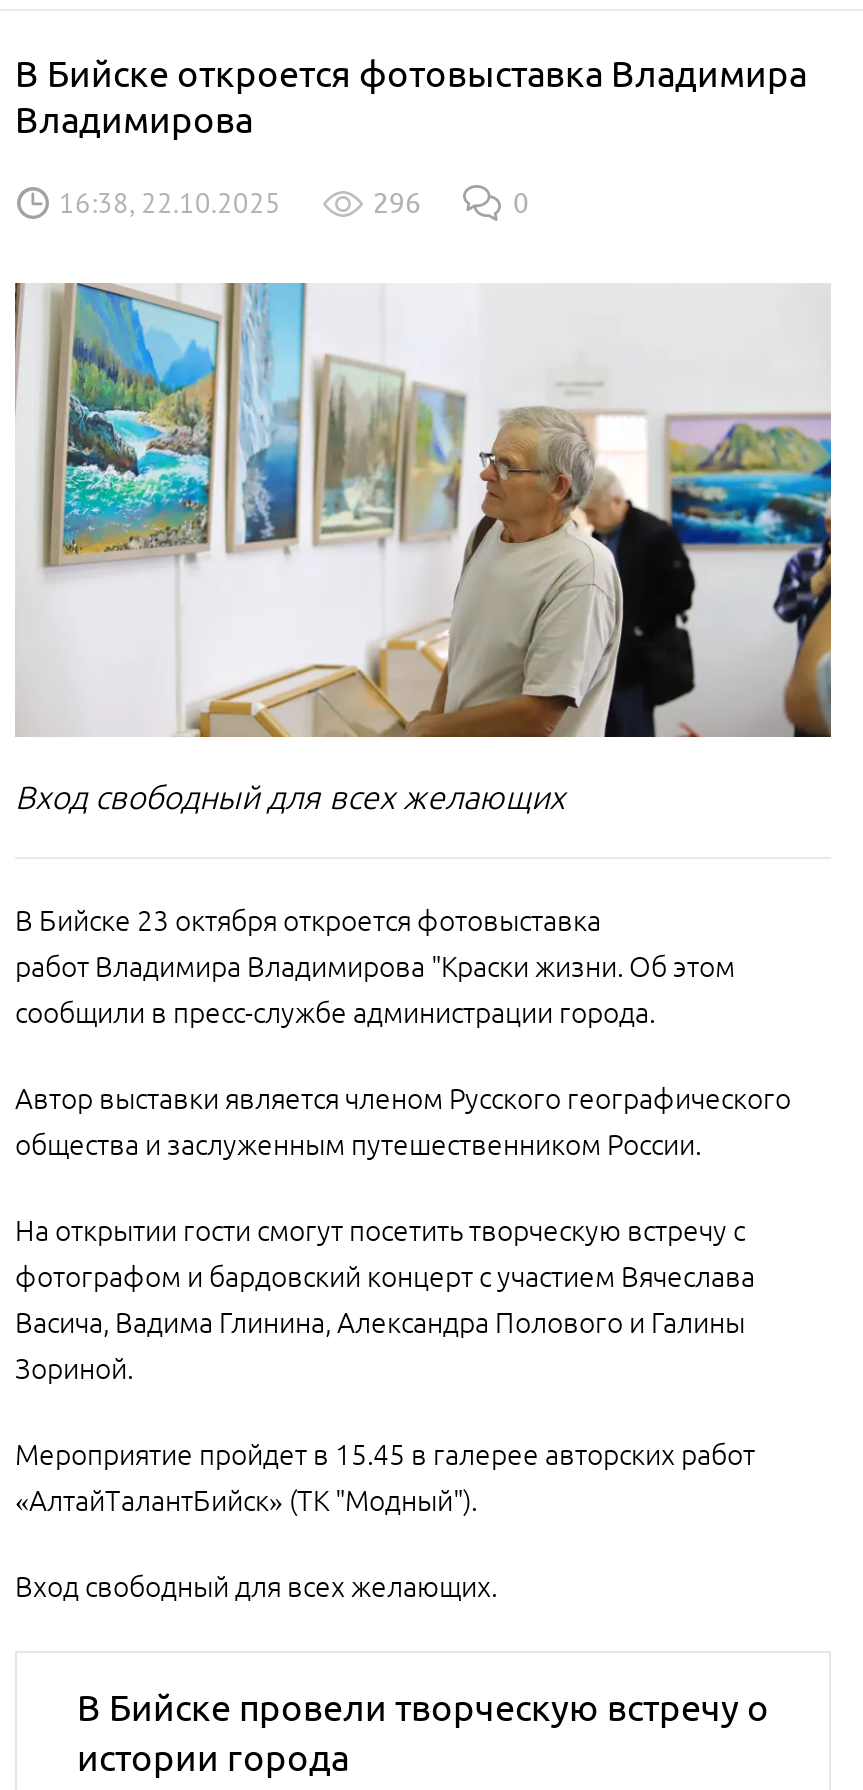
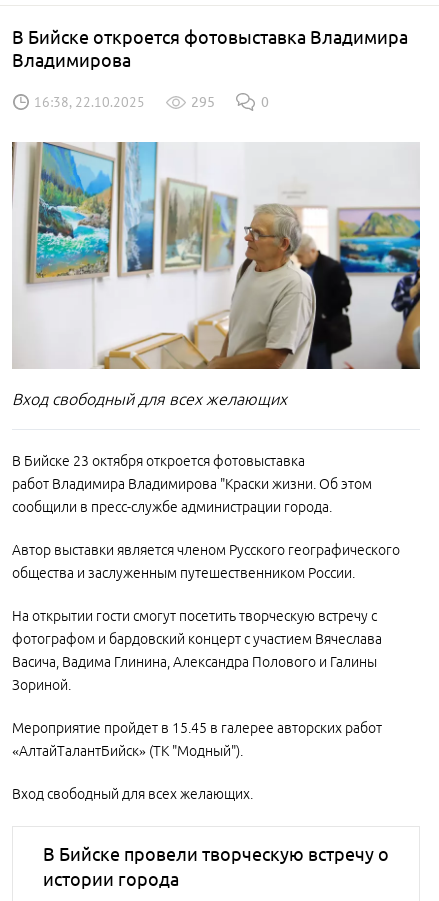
- 296
+ 295
